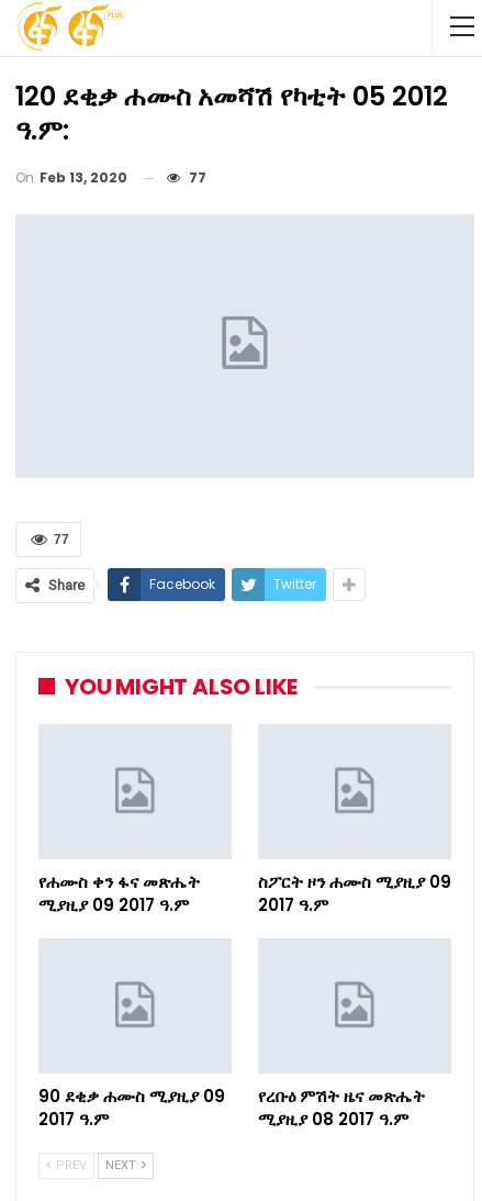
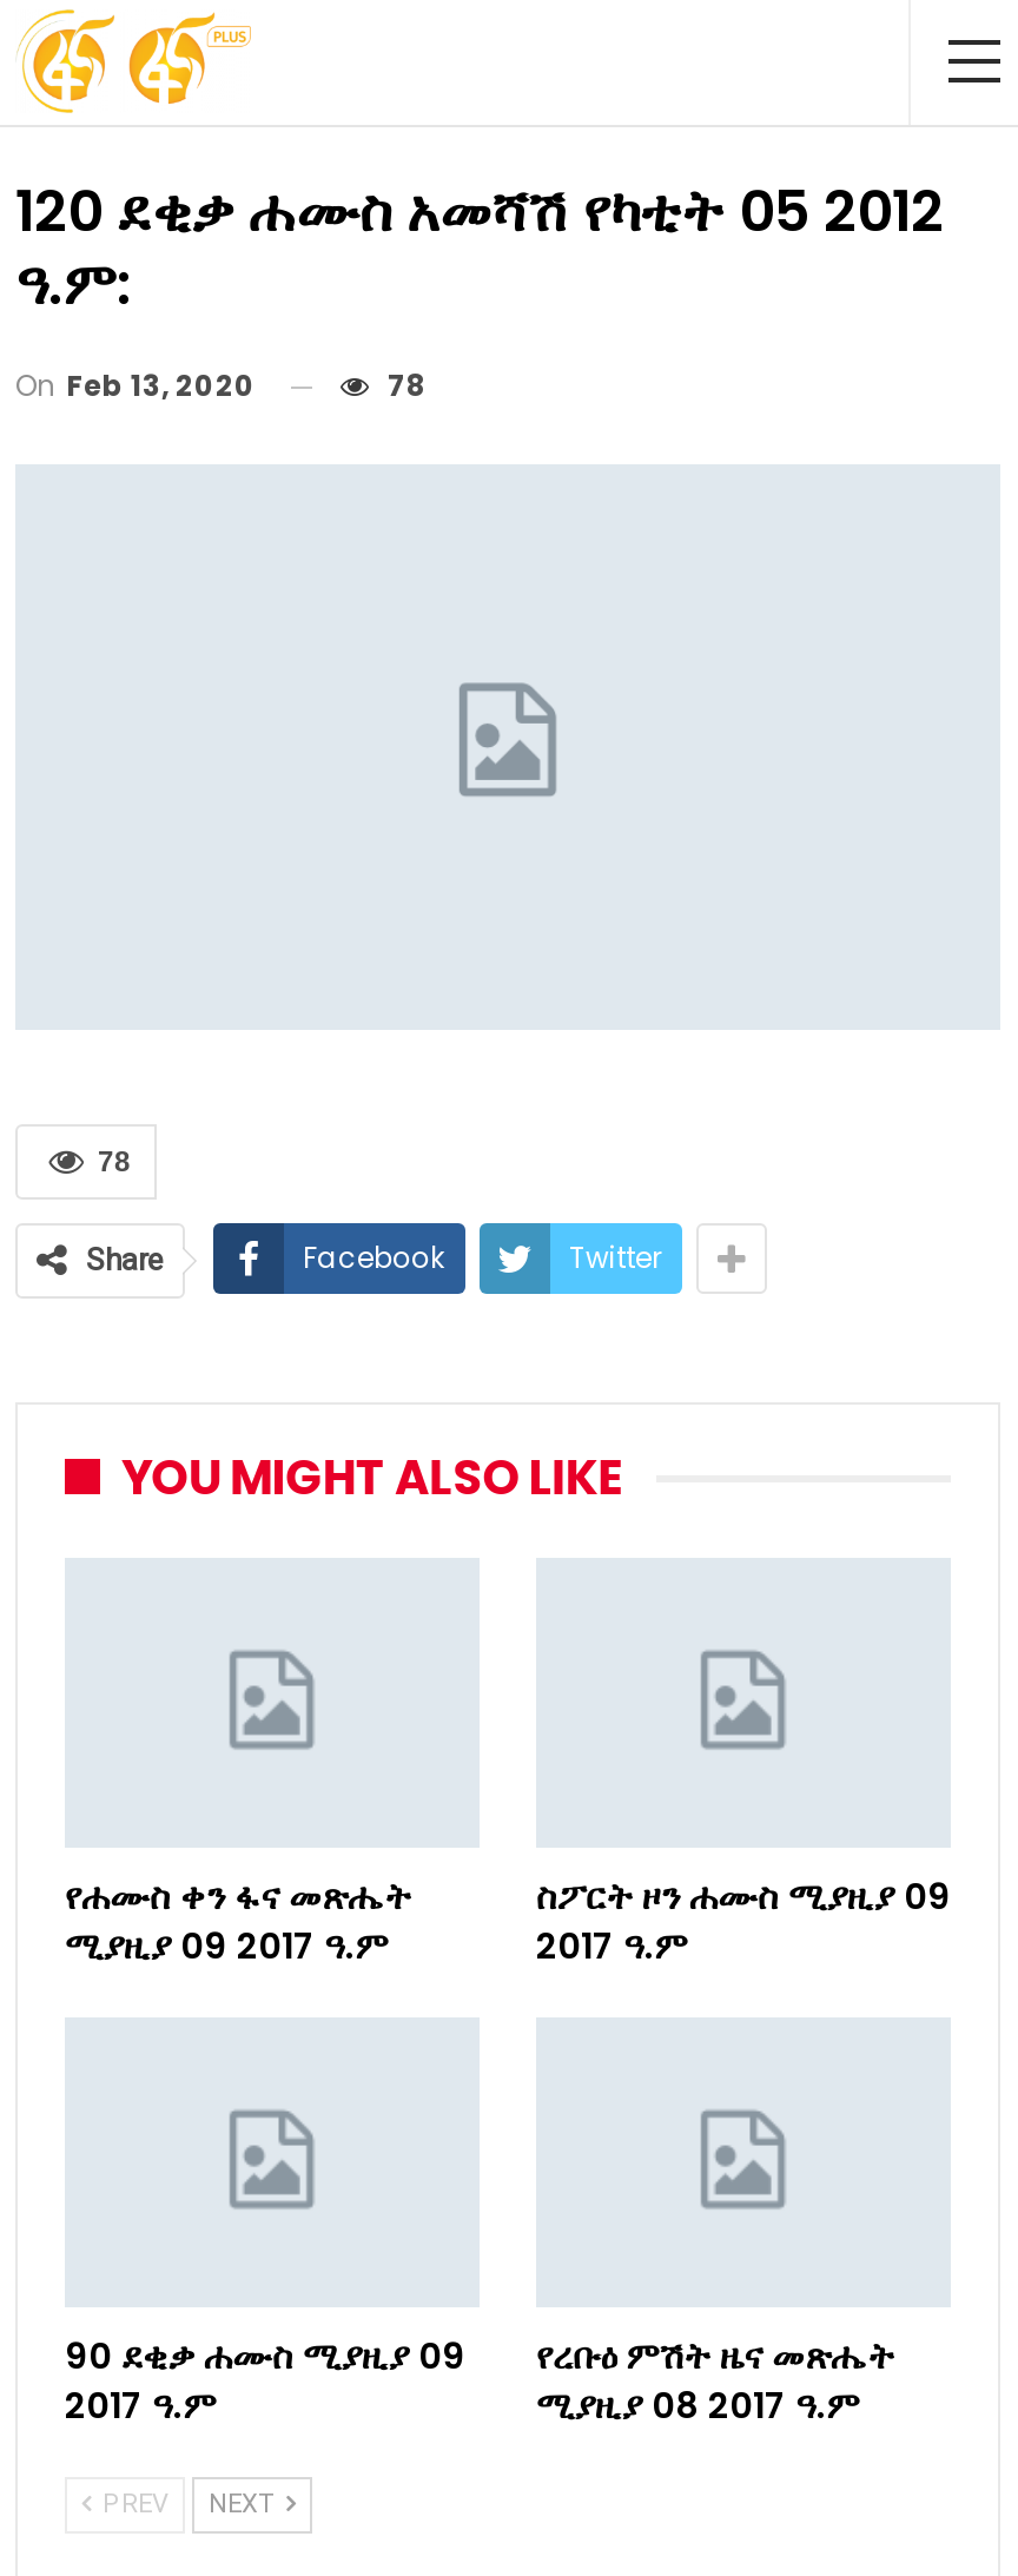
- 77
+ 78

- 77
+ 78
